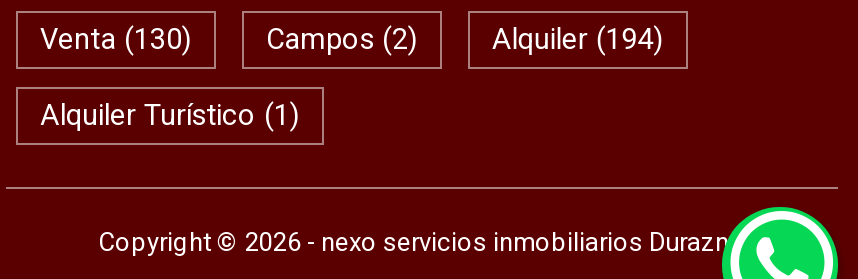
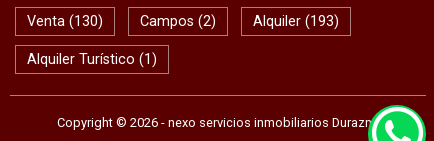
- Alquiler (194)
+ Alquiler (193)
